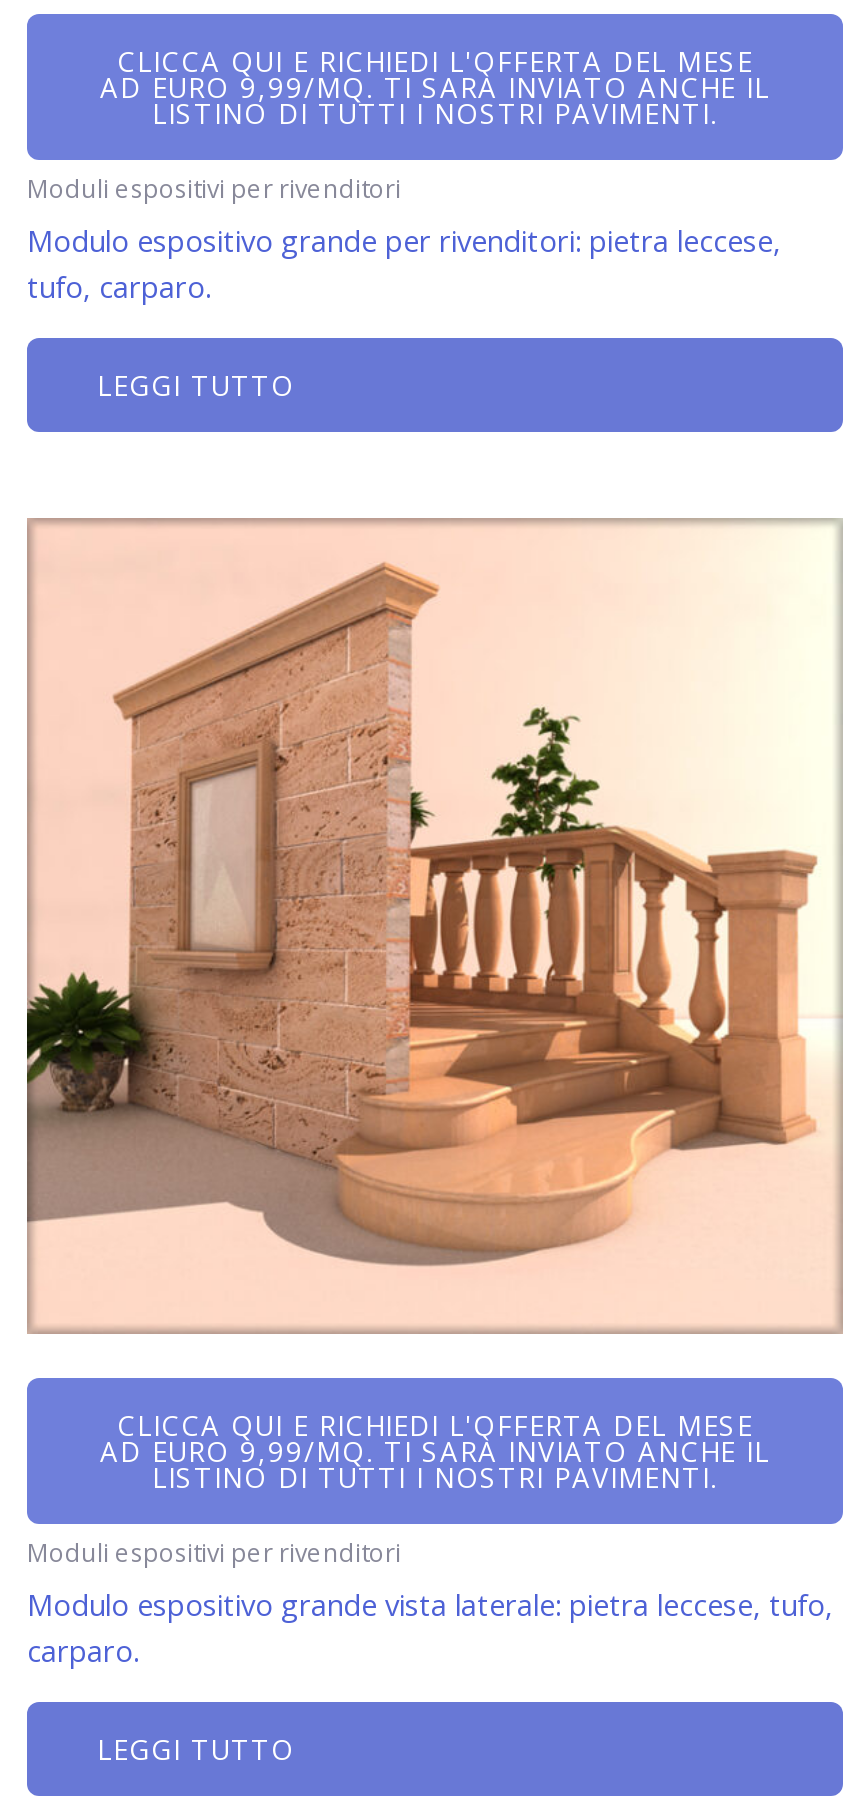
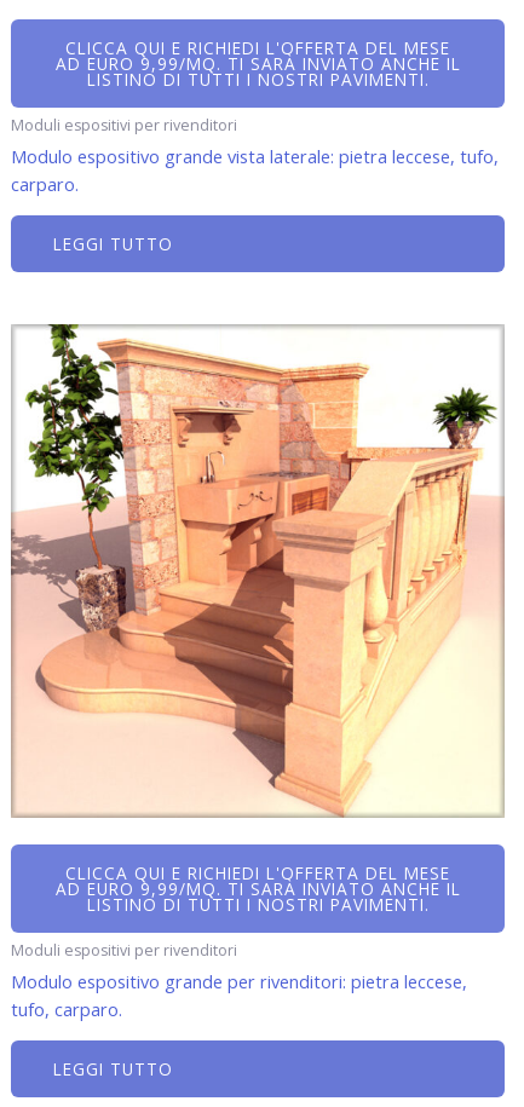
moved down: Modulo espositivo grande per rivenditori: pietra leccese, | tufo, carparo.

- [image]
+ [image]

moved up: Modulo espositivo grande vista laterale: pietra leccese, tufo, | carparo.
